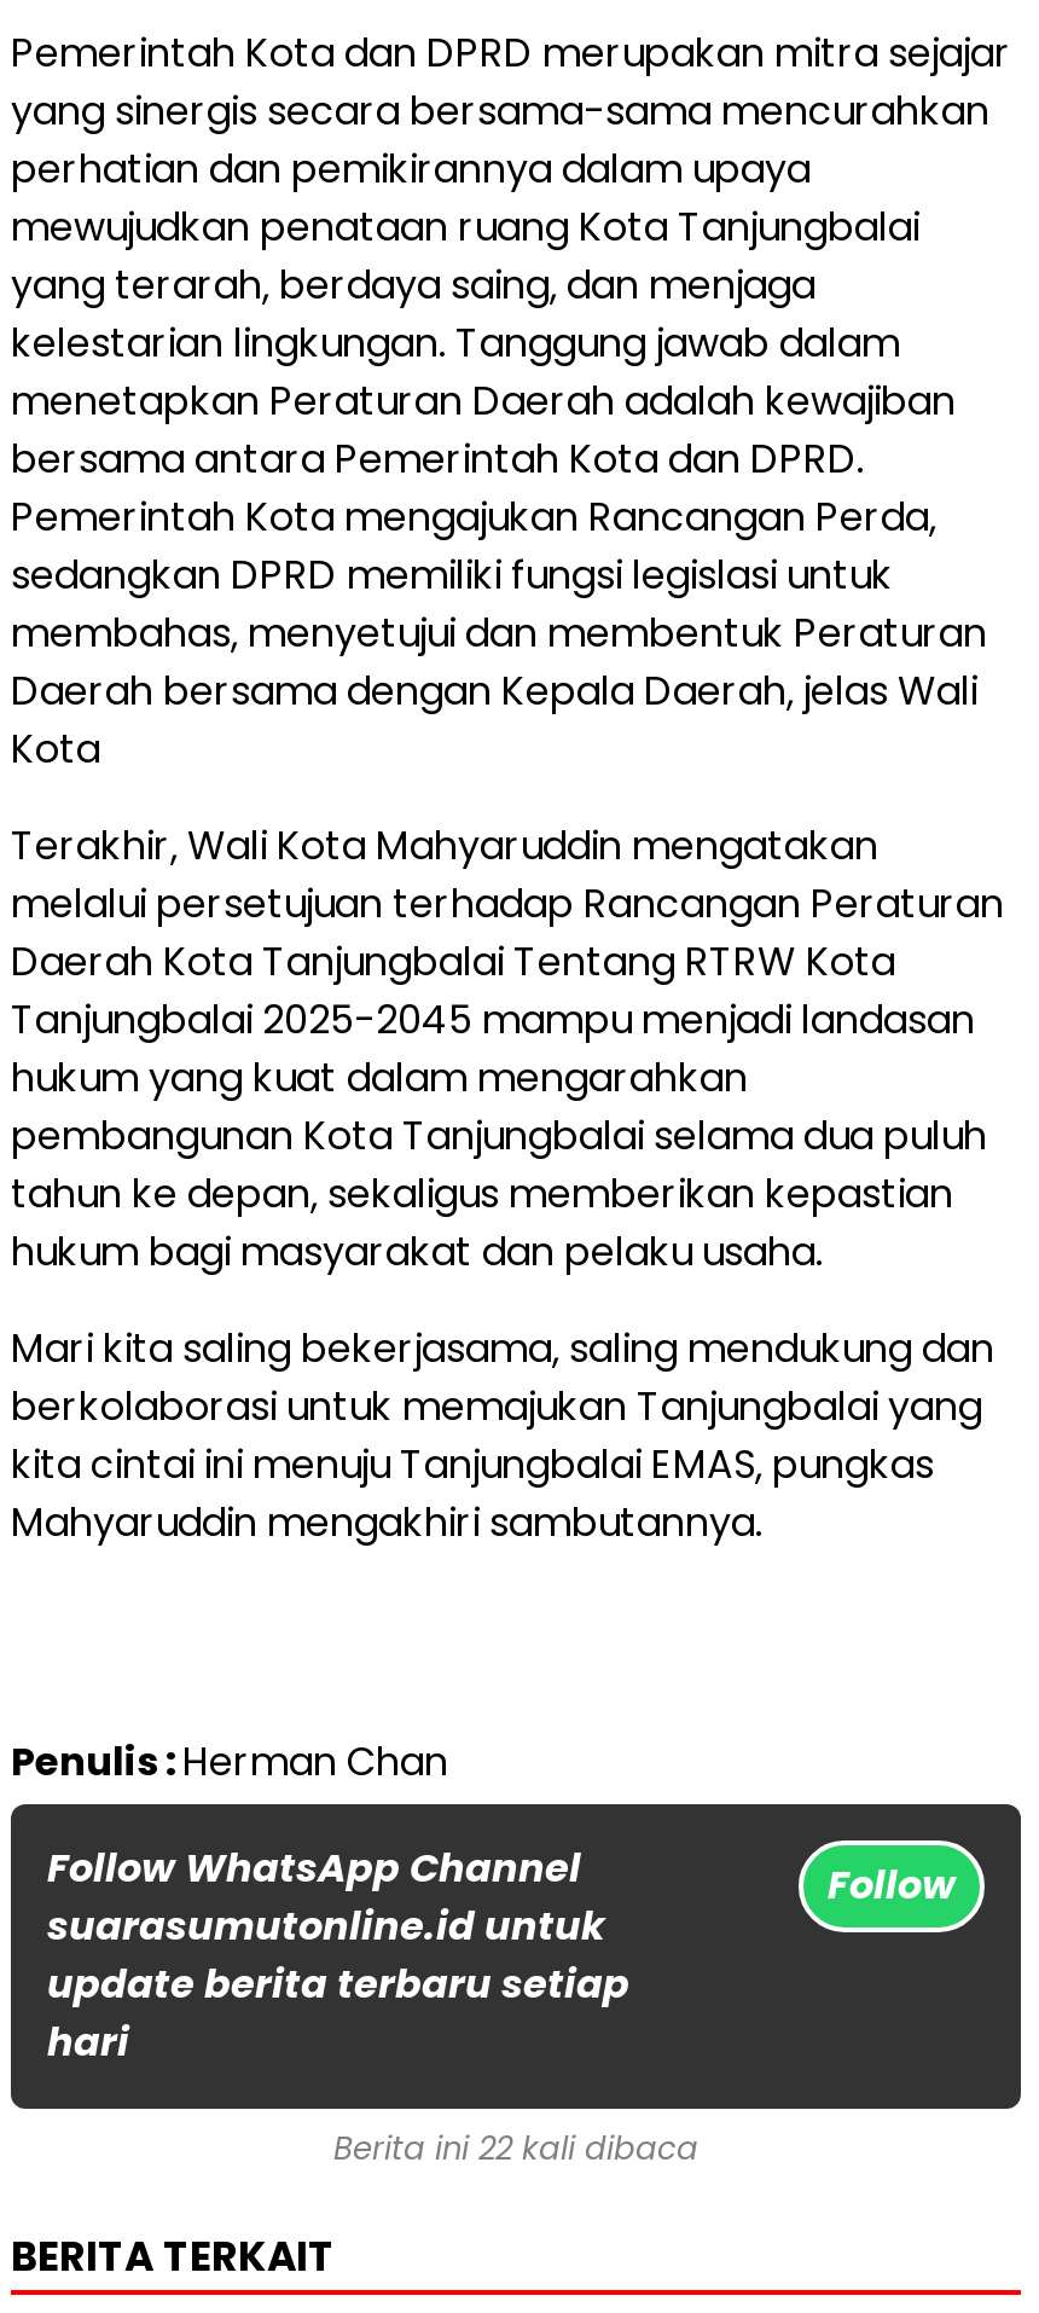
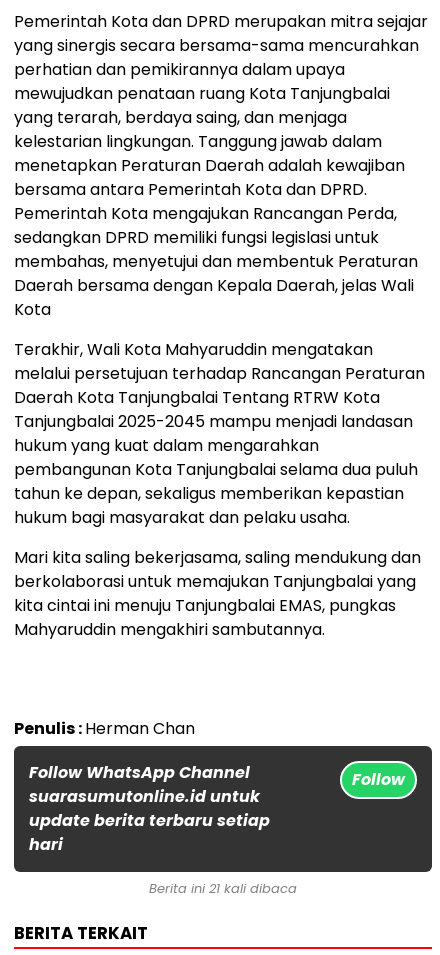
- Berita ini 22 kali dibaca
+ Berita ini 21 kali dibaca
